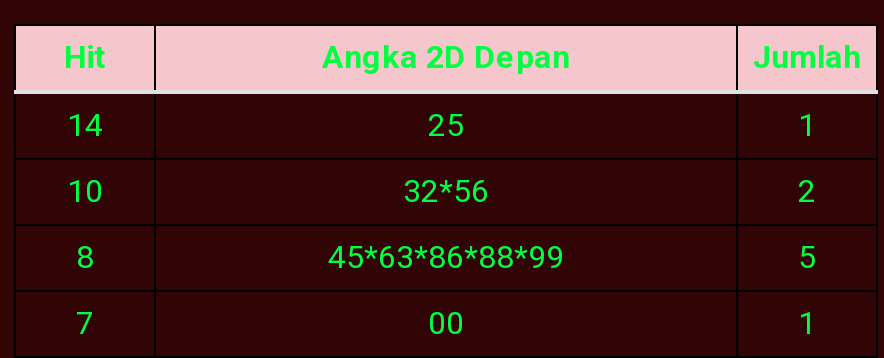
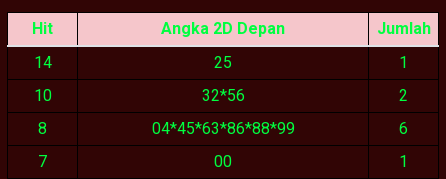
- 45*63*86*88*99
+ 04*45*63*86*88*99

- 5
+ 6
